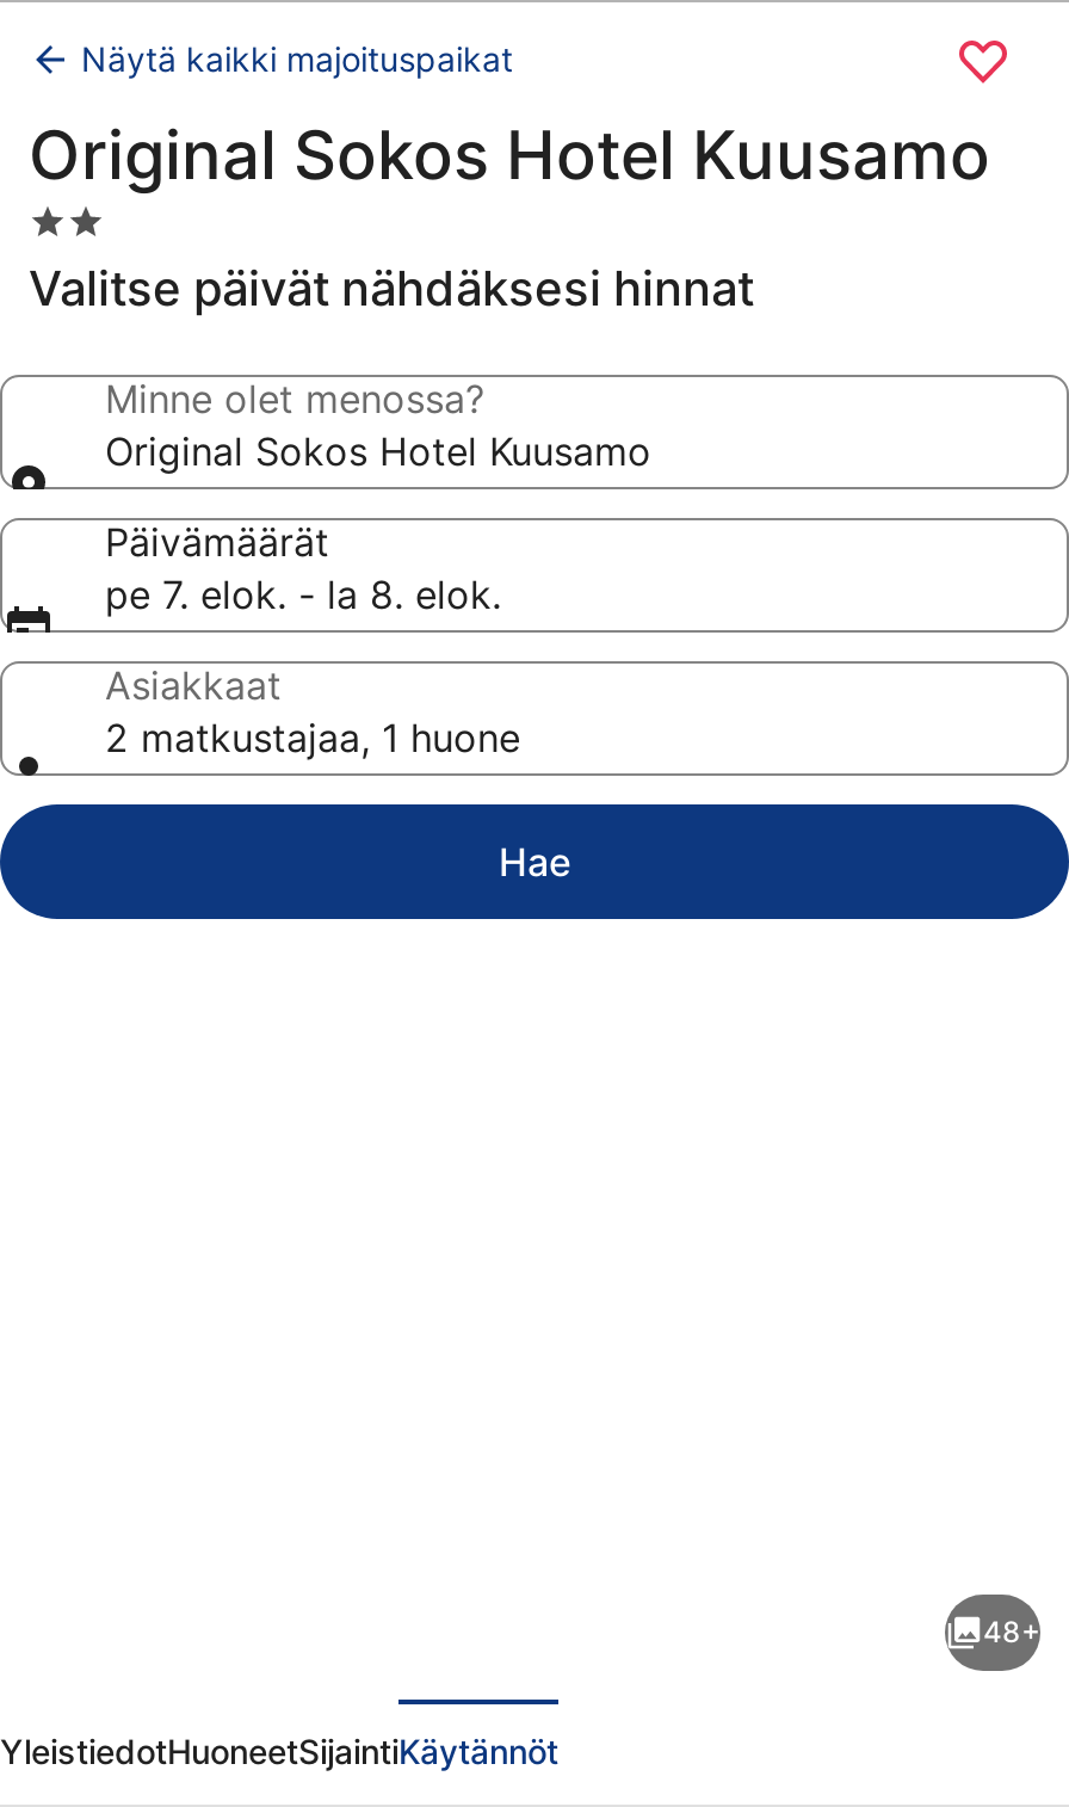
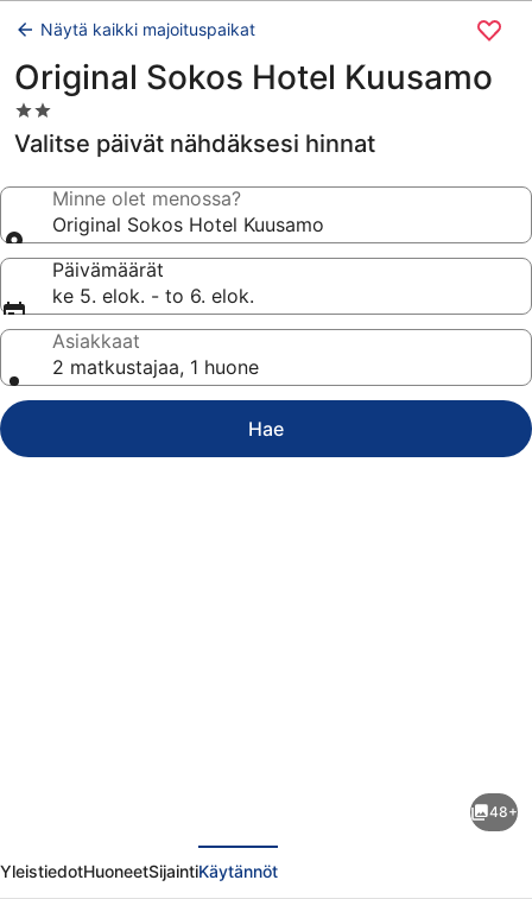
- pe 7. elok. - la 8. elok.
+ ke 5. elok. - to 6. elok.
